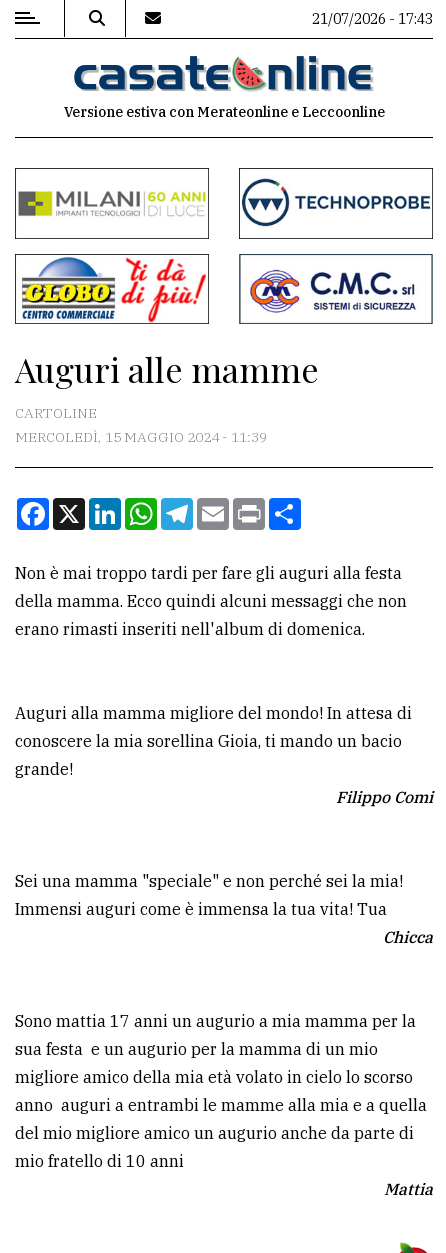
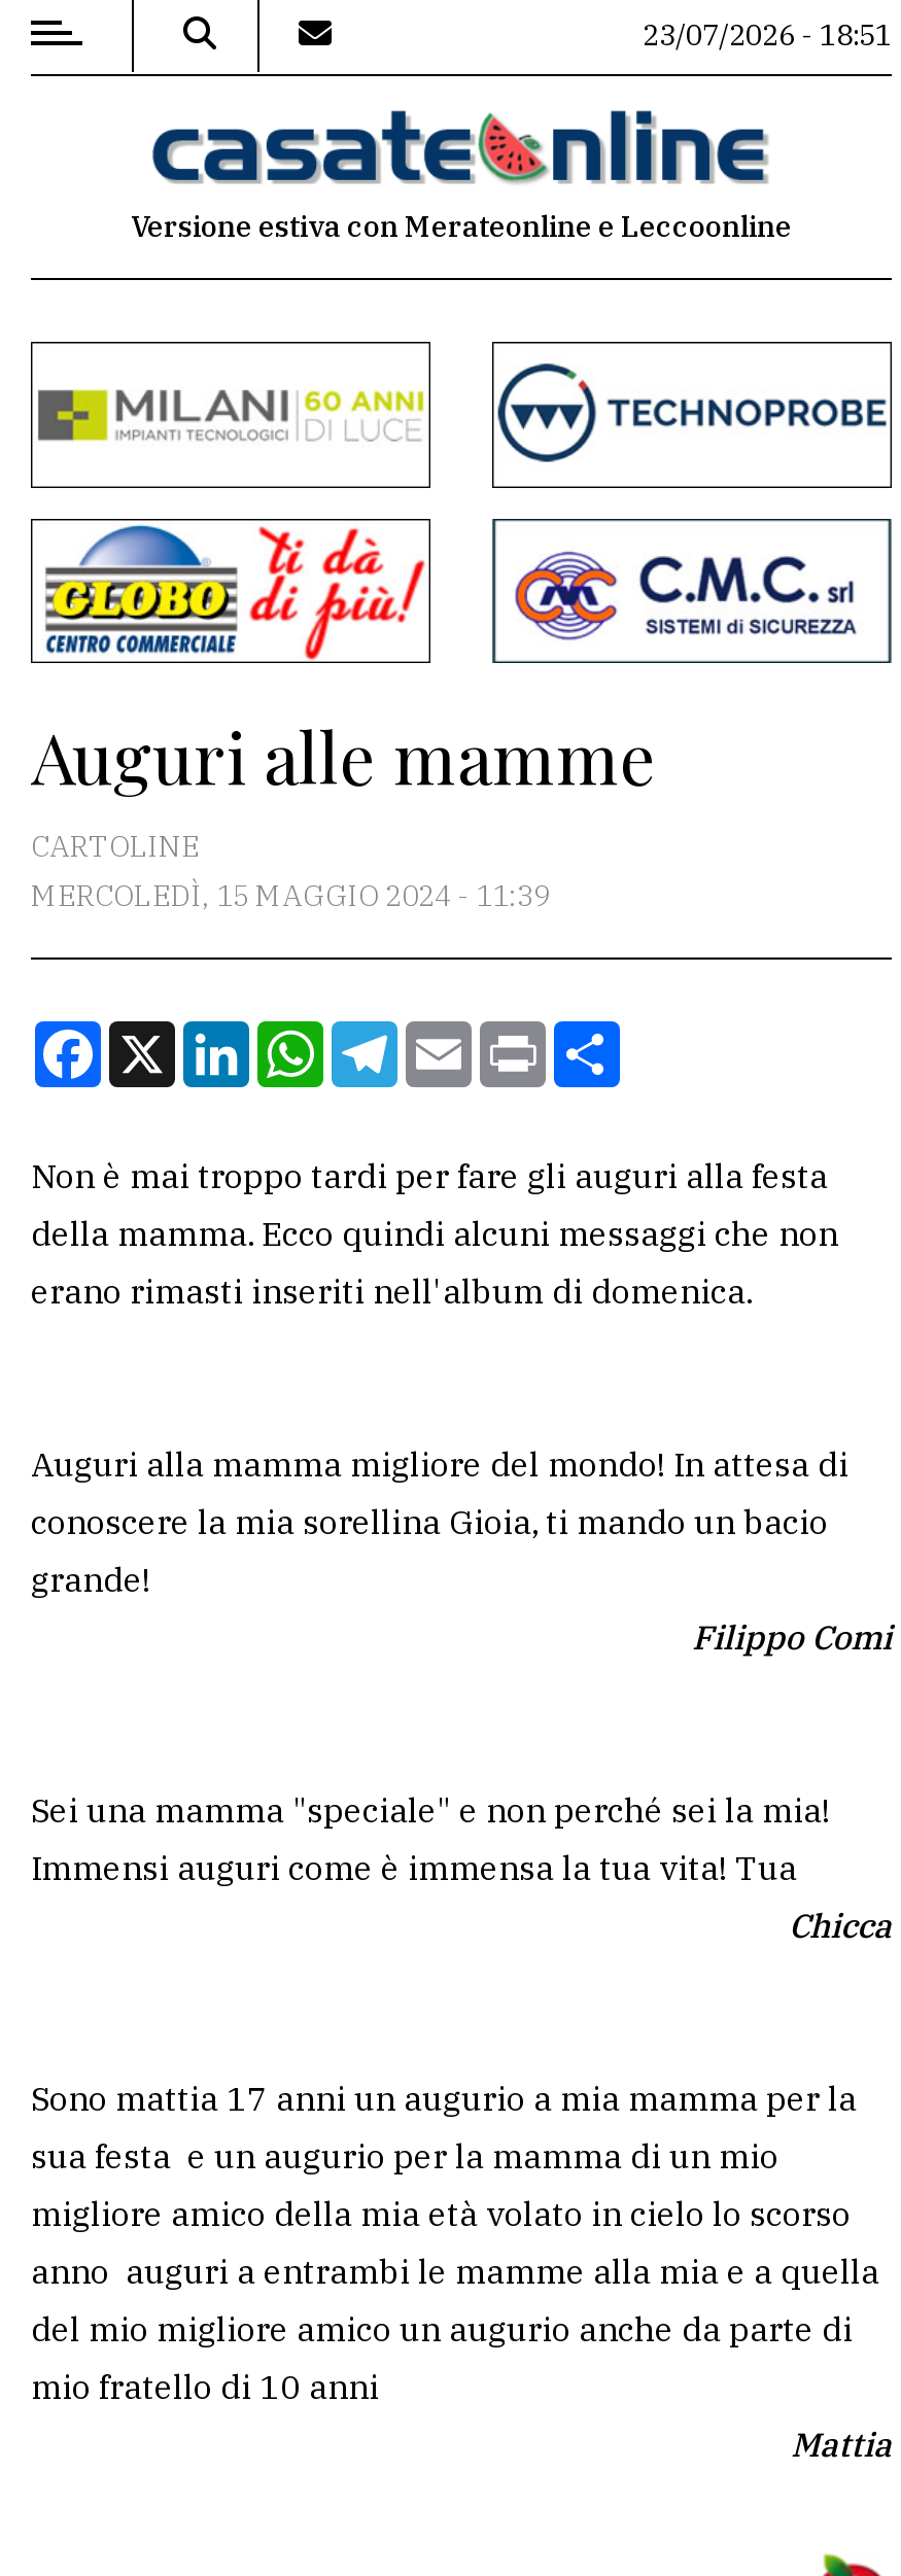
- 21/07/2026 - 17:43
+ 23/07/2026 - 18:51
